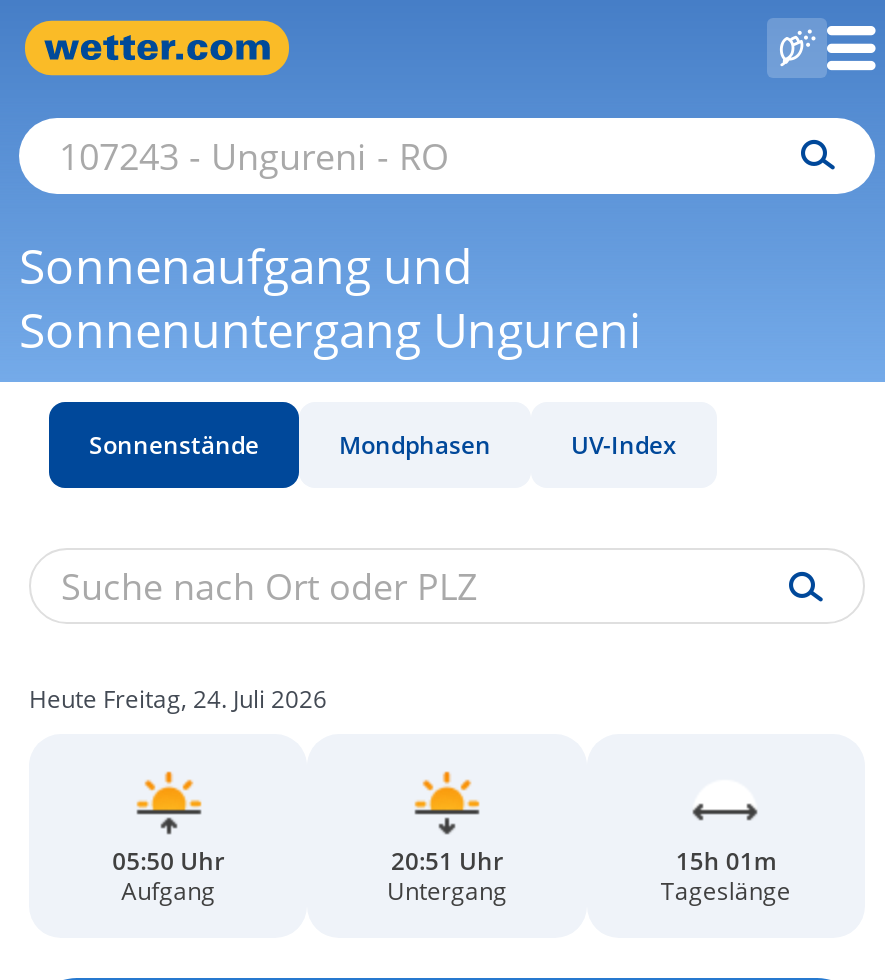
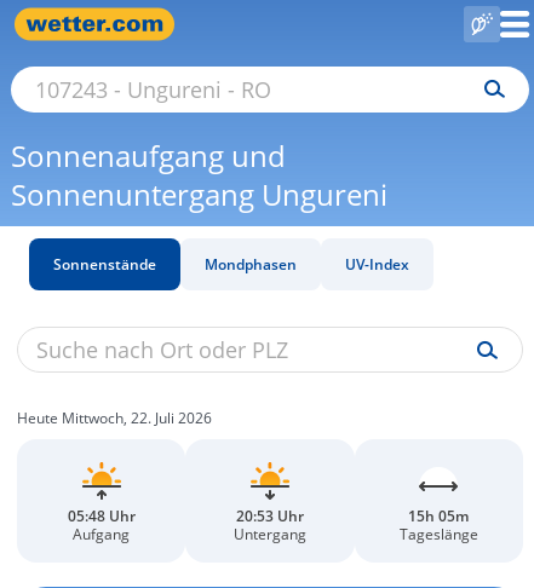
- Heute Freitag, 24. Juli 2026
+ Heute Mittwoch, 22. Juli 2026

- 05:50 Uhr
+ 05:48 Uhr

- 20:51 Uhr
+ 20:53 Uhr

- 15h 01m
+ 15h 05m
